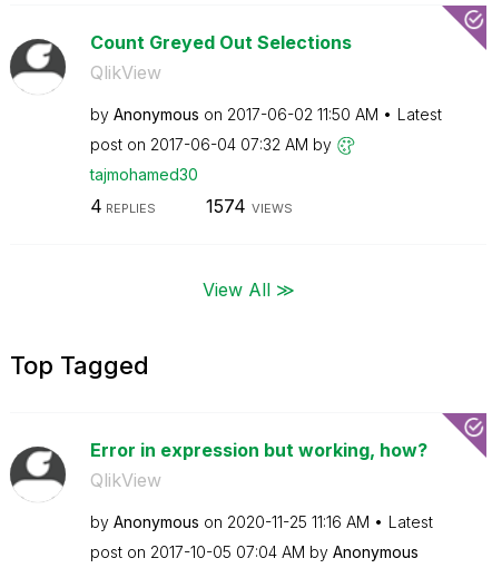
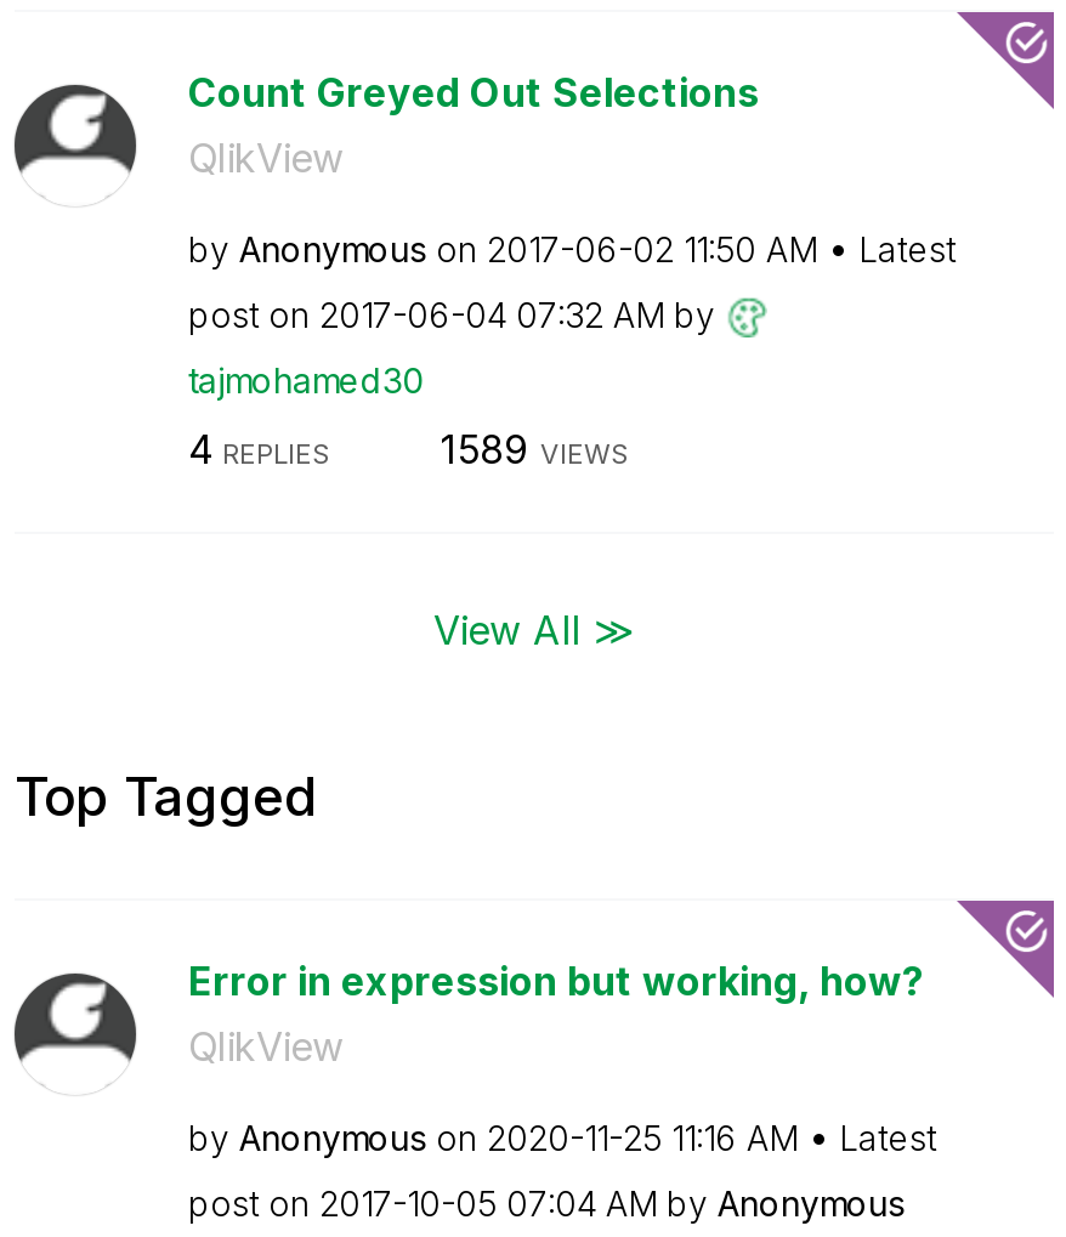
- 1574 VIEWS
+ 1589 VIEWS
